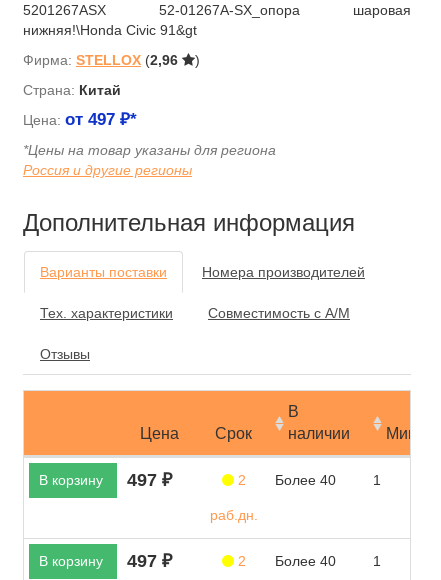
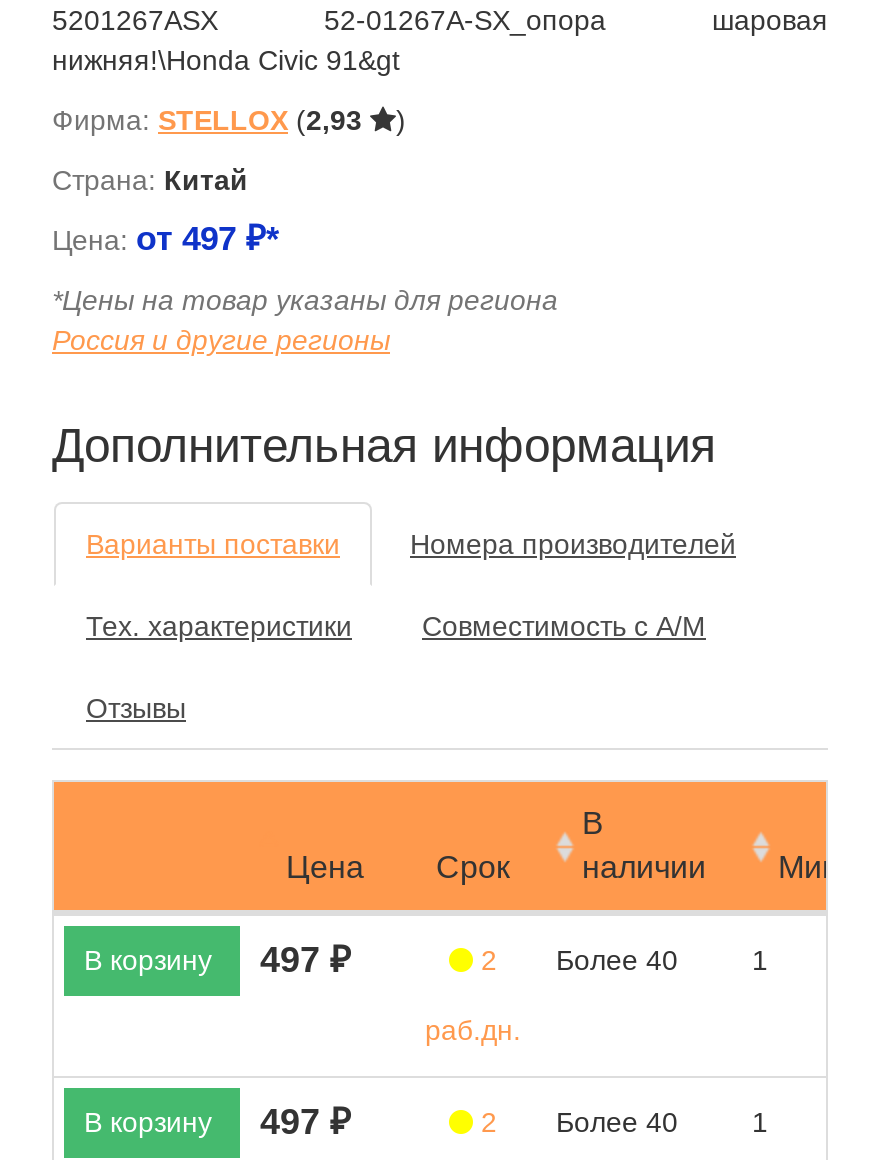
- Фирма: STELLOX (2,96
+ Фирма: STELLOX (2,93
